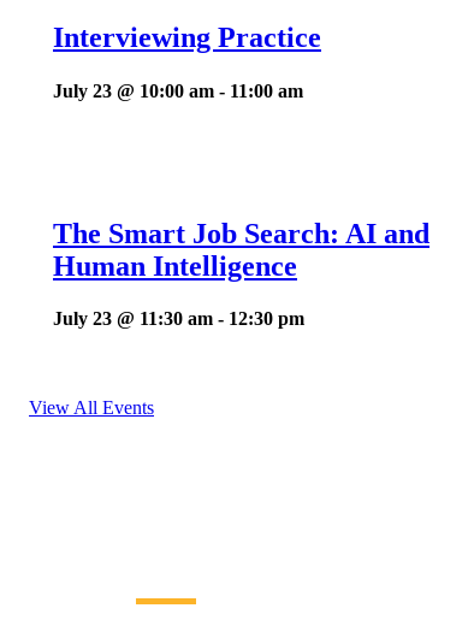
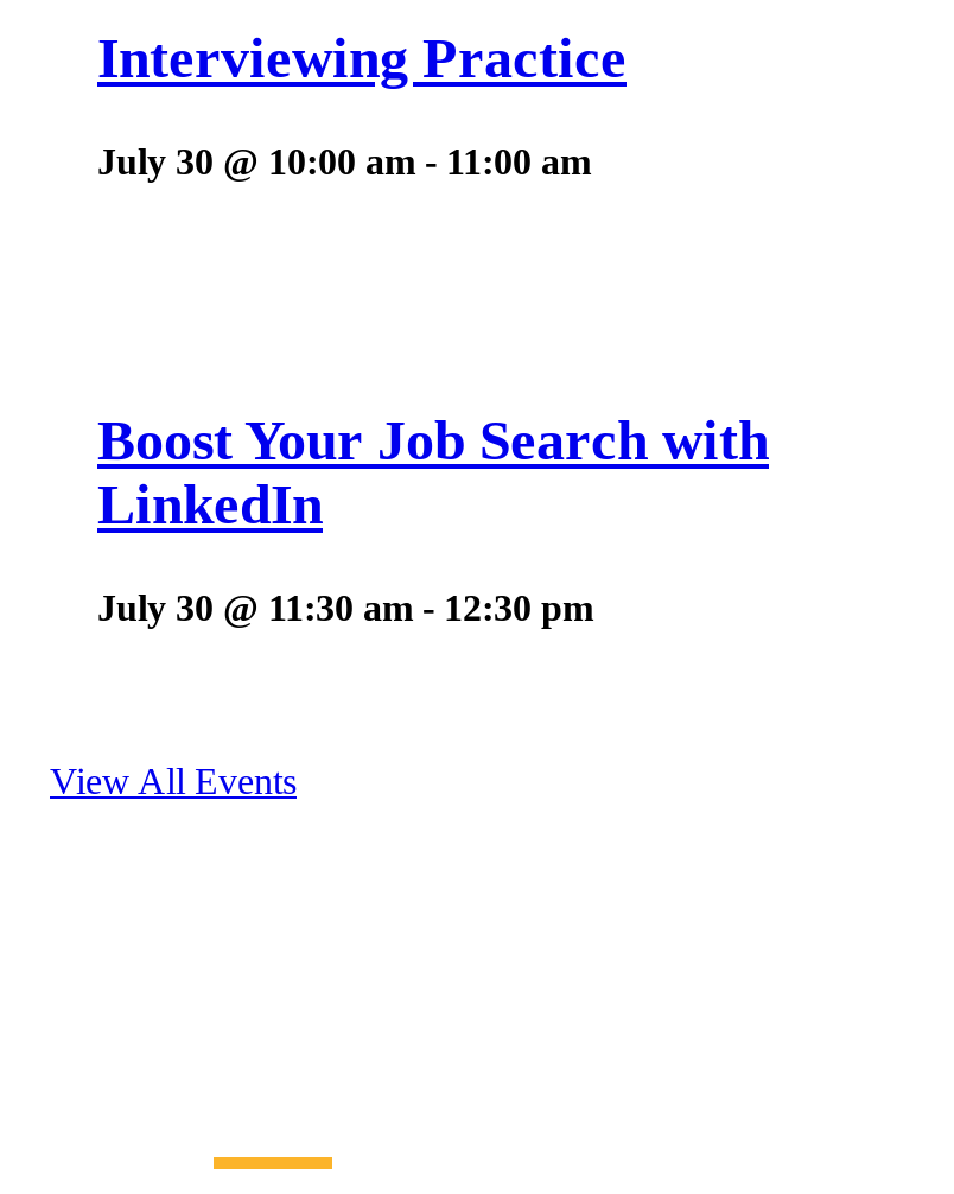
- July 23 @ 10:00 am - 11:00 am
+ July 30 @ 10:00 am - 11:00 am

- The Smart Job Search: AI and
- Human Intelligence
+ Boost Your Job Search with
+ LinkedIn

- July 23 @ 11:30 am - 12:30 pm
+ July 30 @ 11:30 am - 12:30 pm
